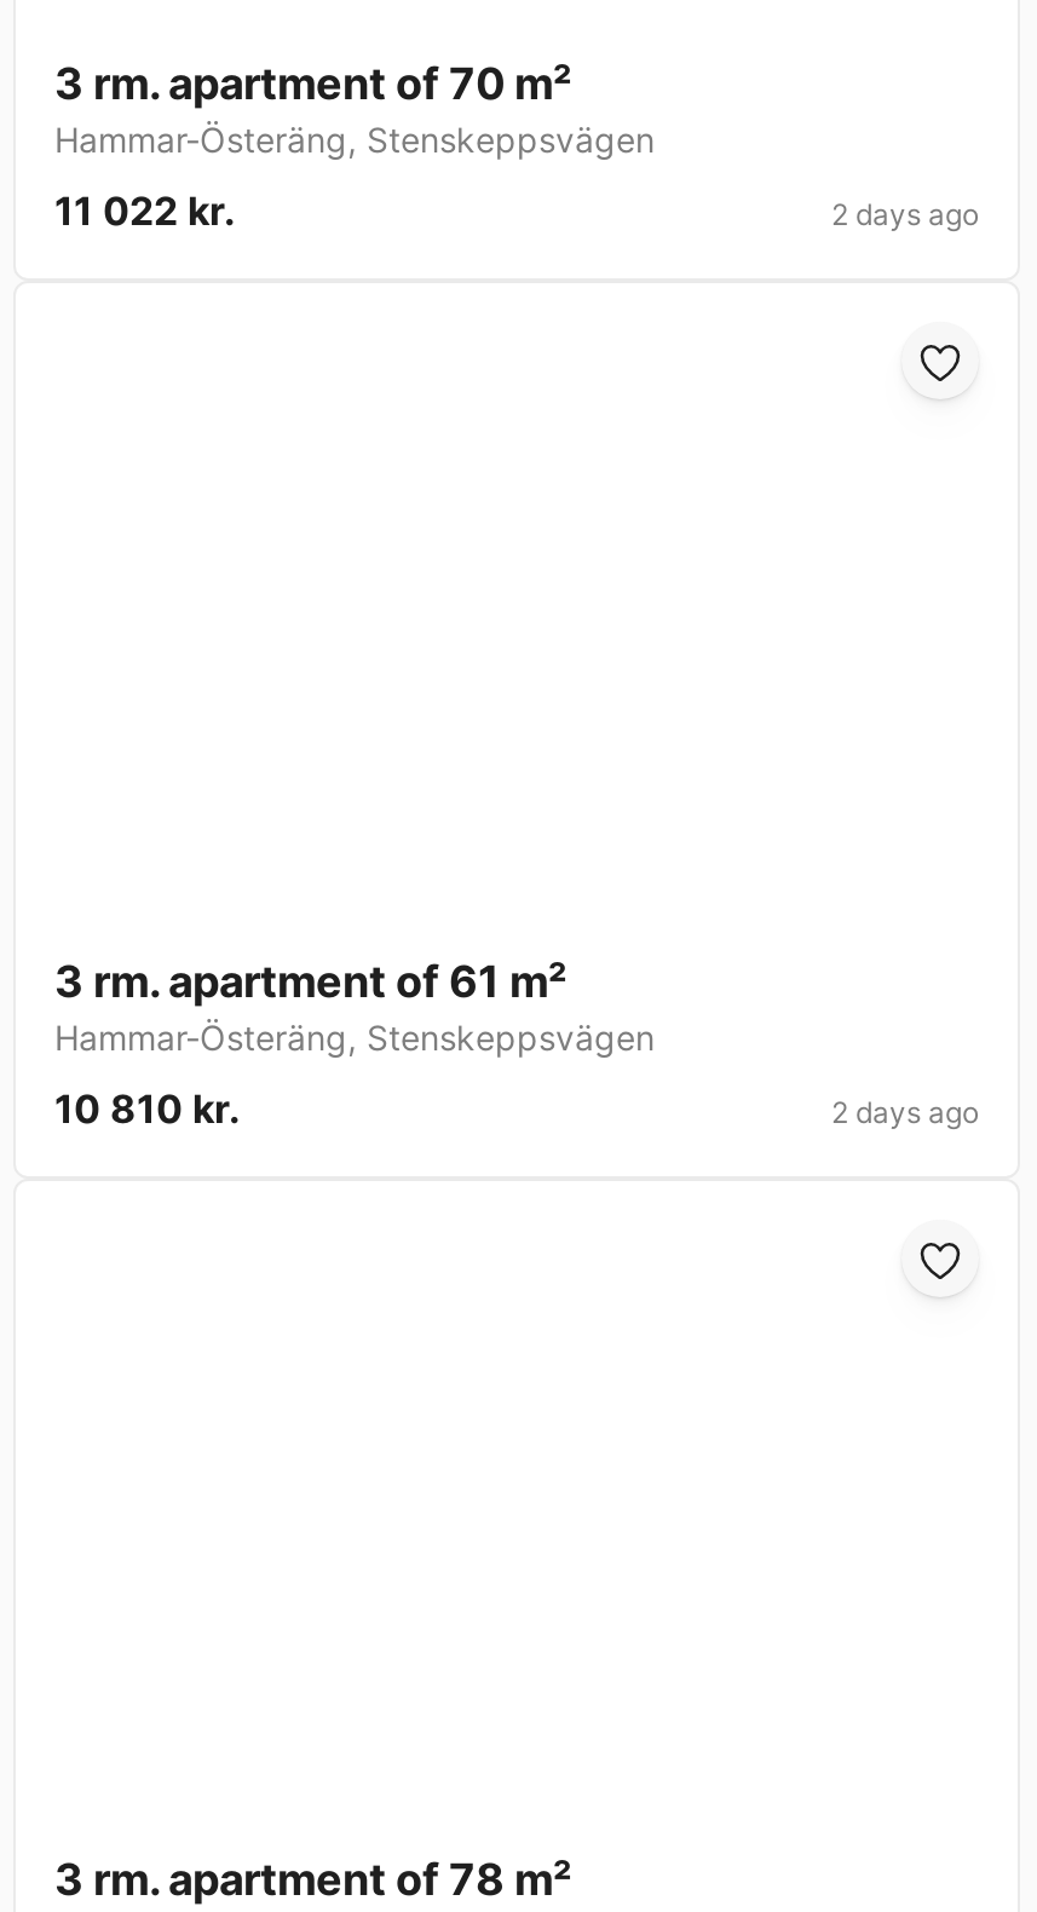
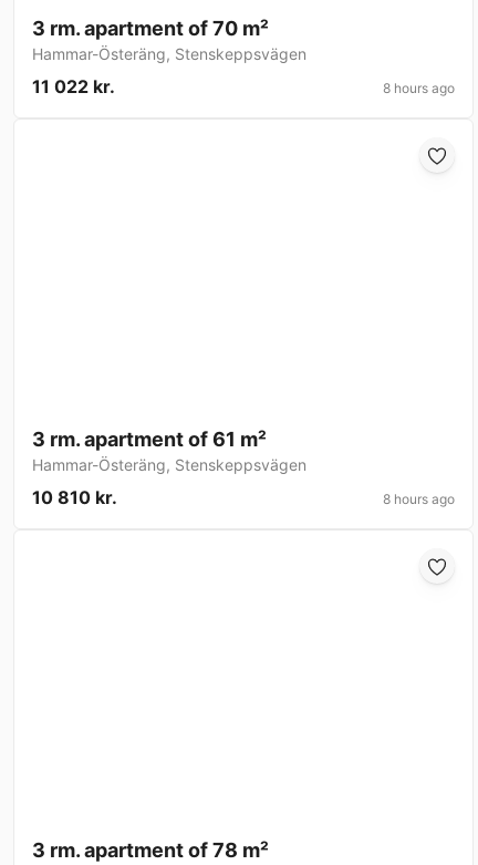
- 2 days ago
+ 8 hours ago

- 2 days ago
+ 8 hours ago
